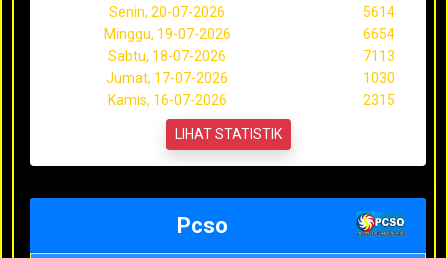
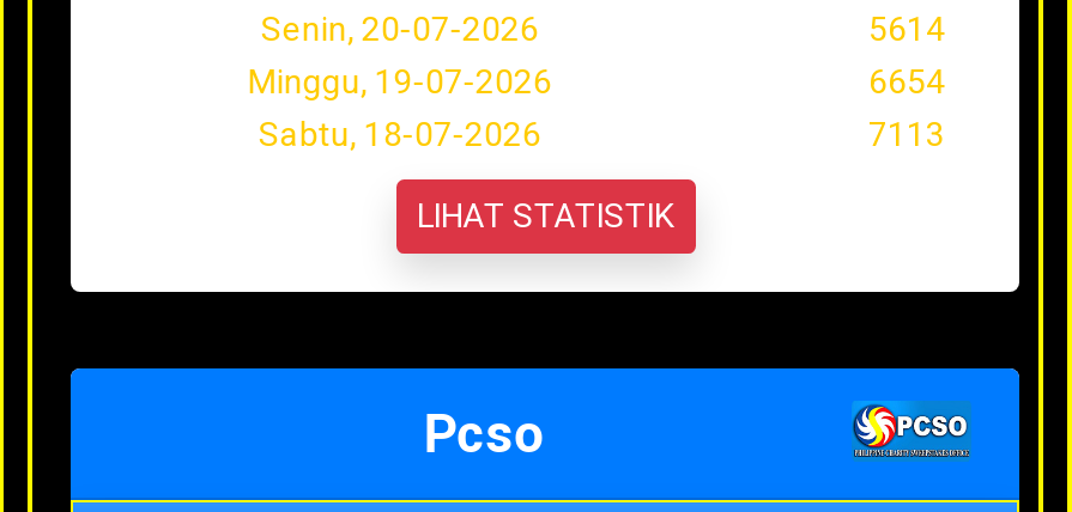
- Jumat, 17-07-2026
- 1030
- Kamis, 16-07-2026
- 2315
